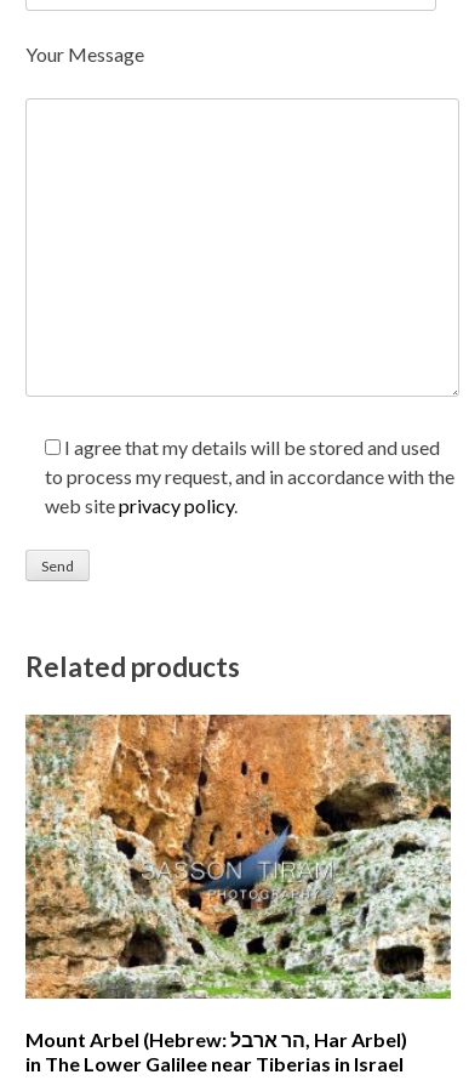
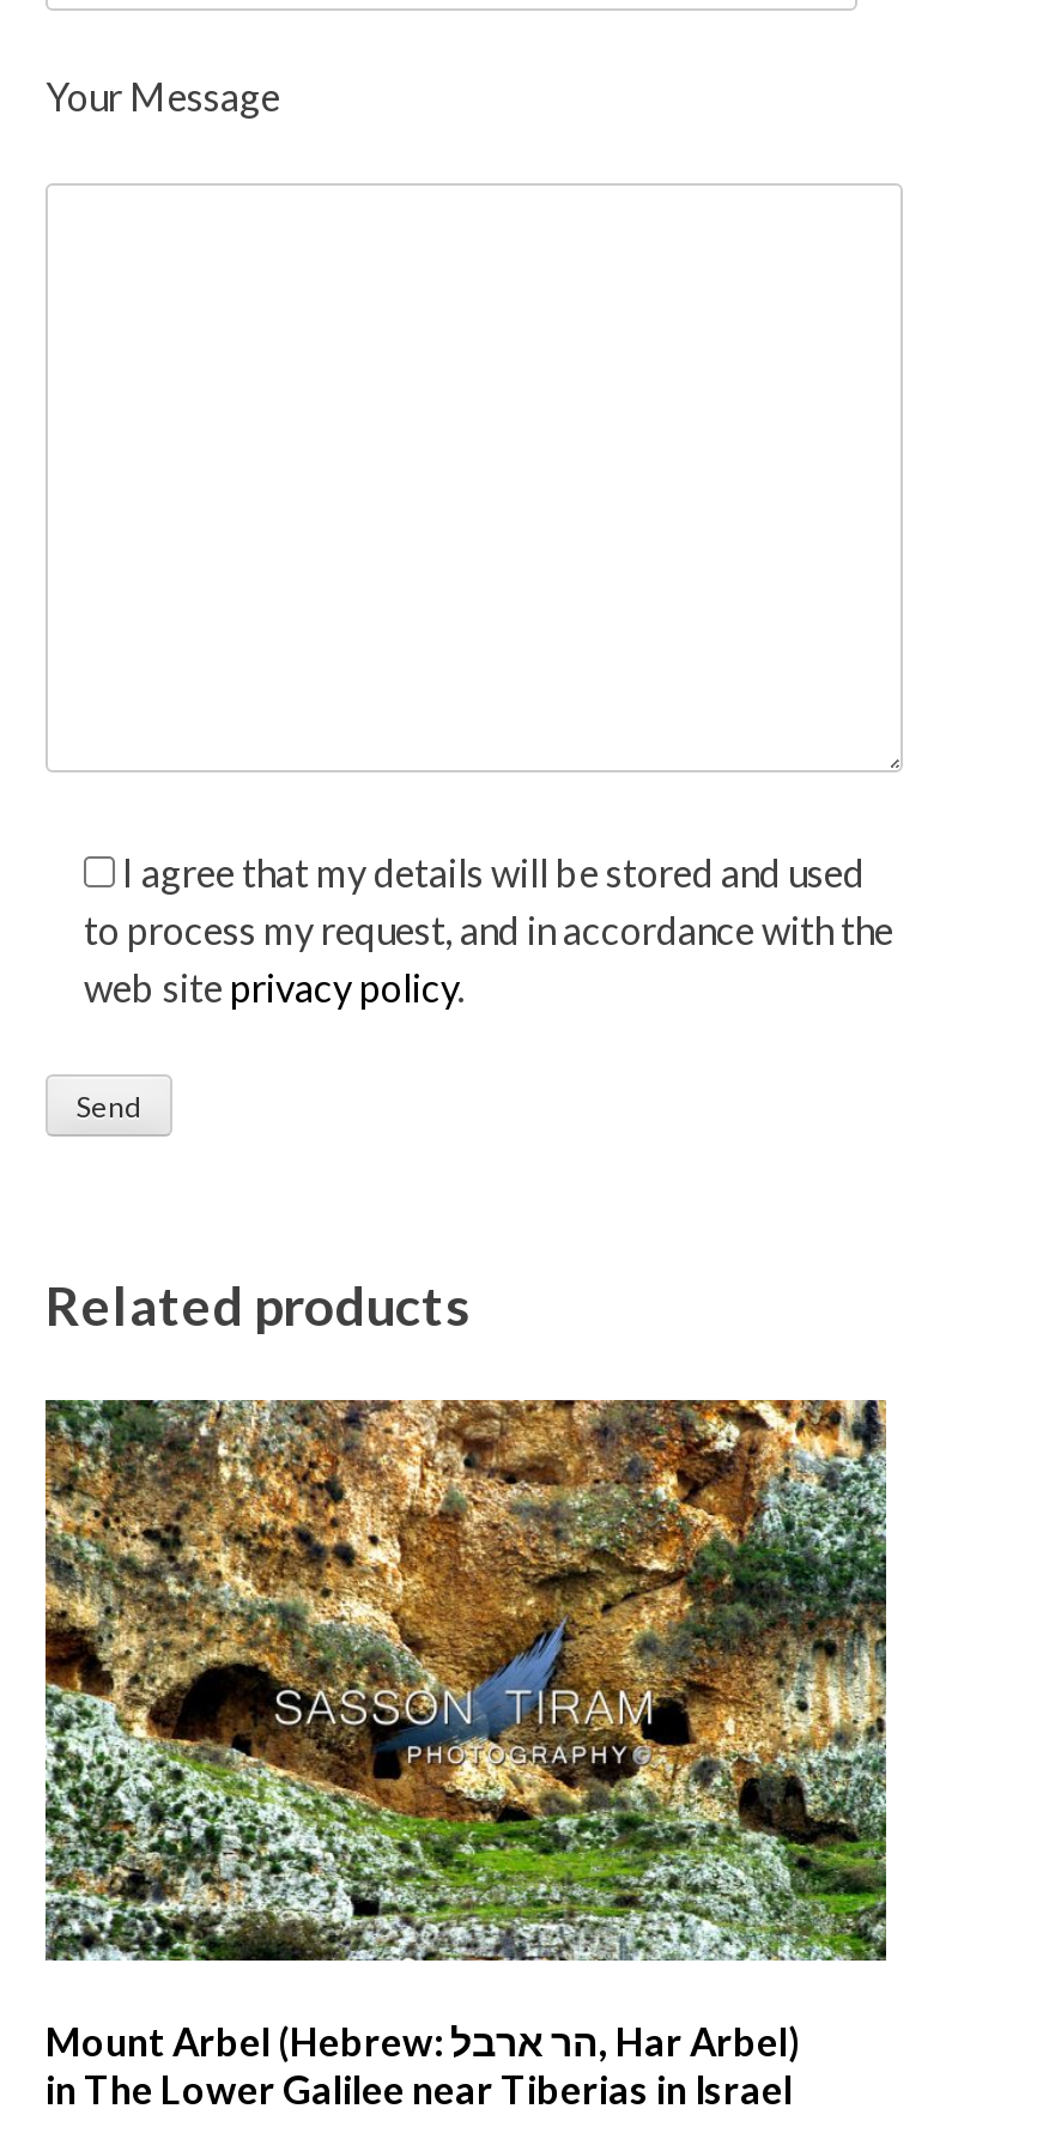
- [image]
+ [image]
